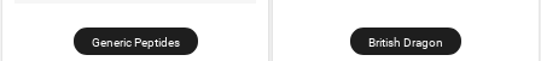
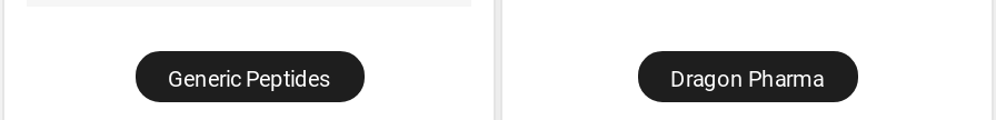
- British Dragon
+ Dragon Pharma
